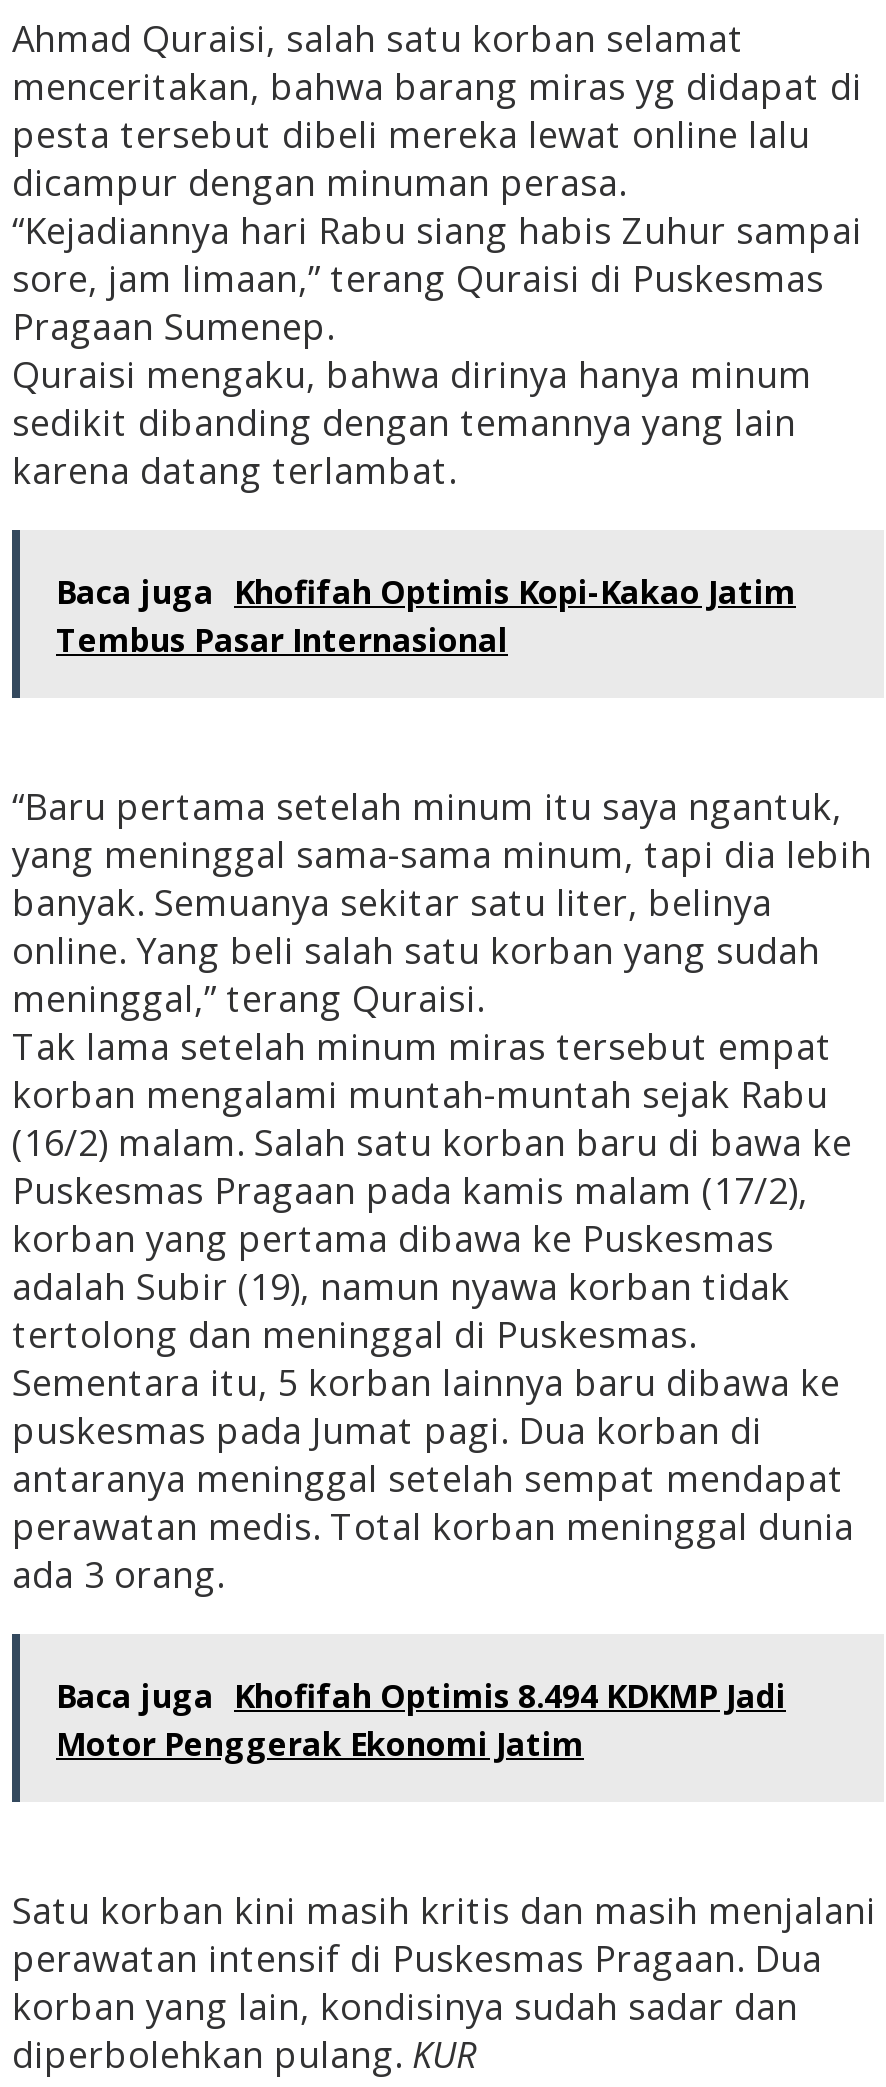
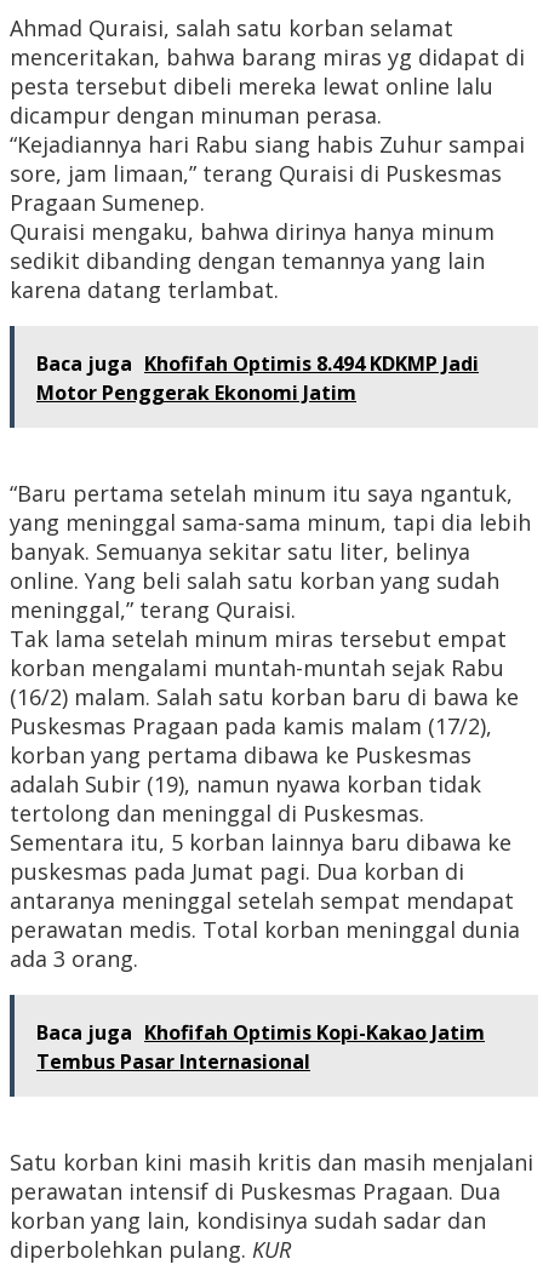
moved down: Baca juga Khofifah Optimis Kopi-Kakao Jatim | Tembus Pasar Internasional

moved up: Baca juga Khofifah Optimis 8.494 KDKMP Jadi | Motor Penggerak Ekonomi Jatim
